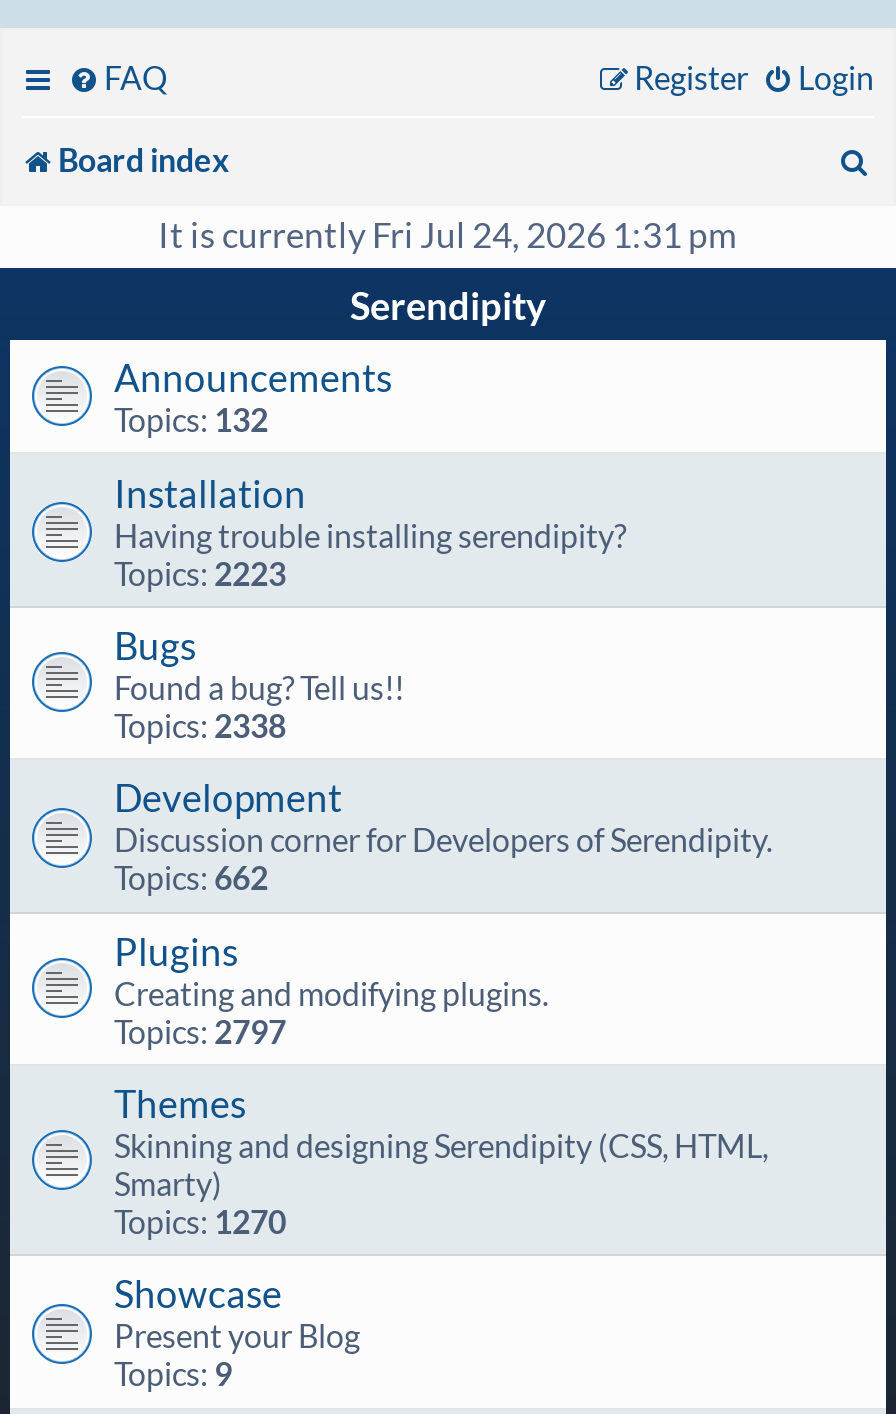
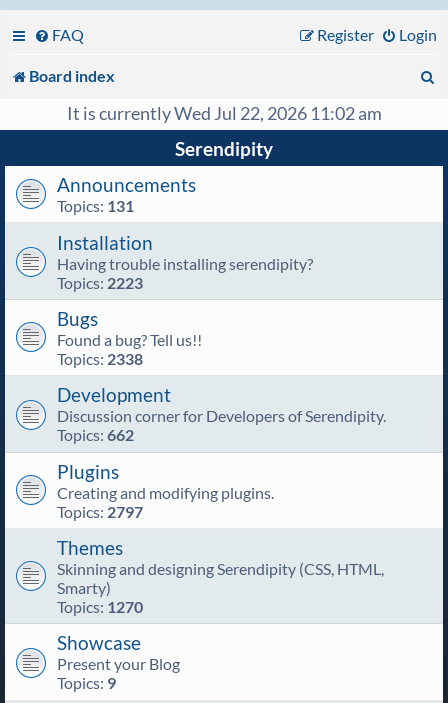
- It is currently Fri Jul 24, 2026 1:31 pm
+ It is currently Wed Jul 22, 2026 11:02 am

- Topics: 132
+ Topics: 131
